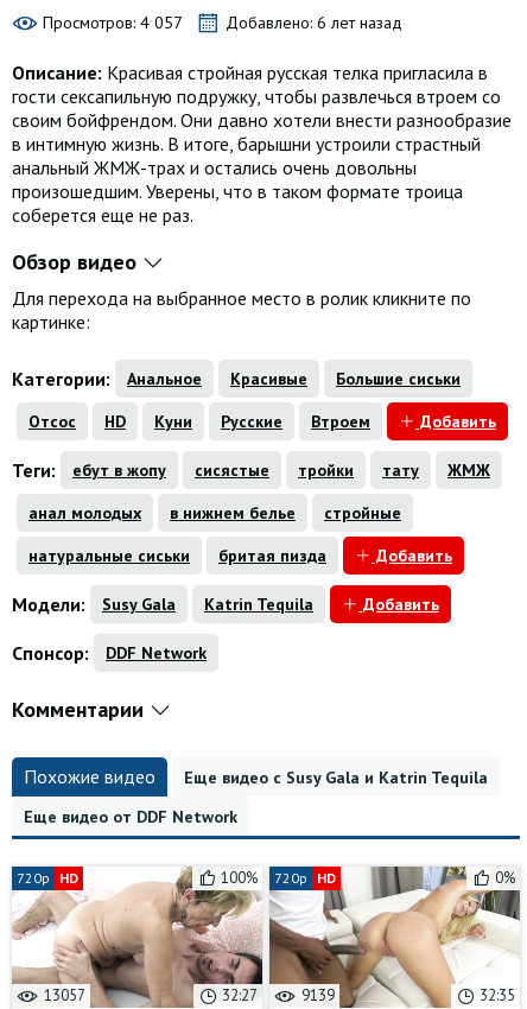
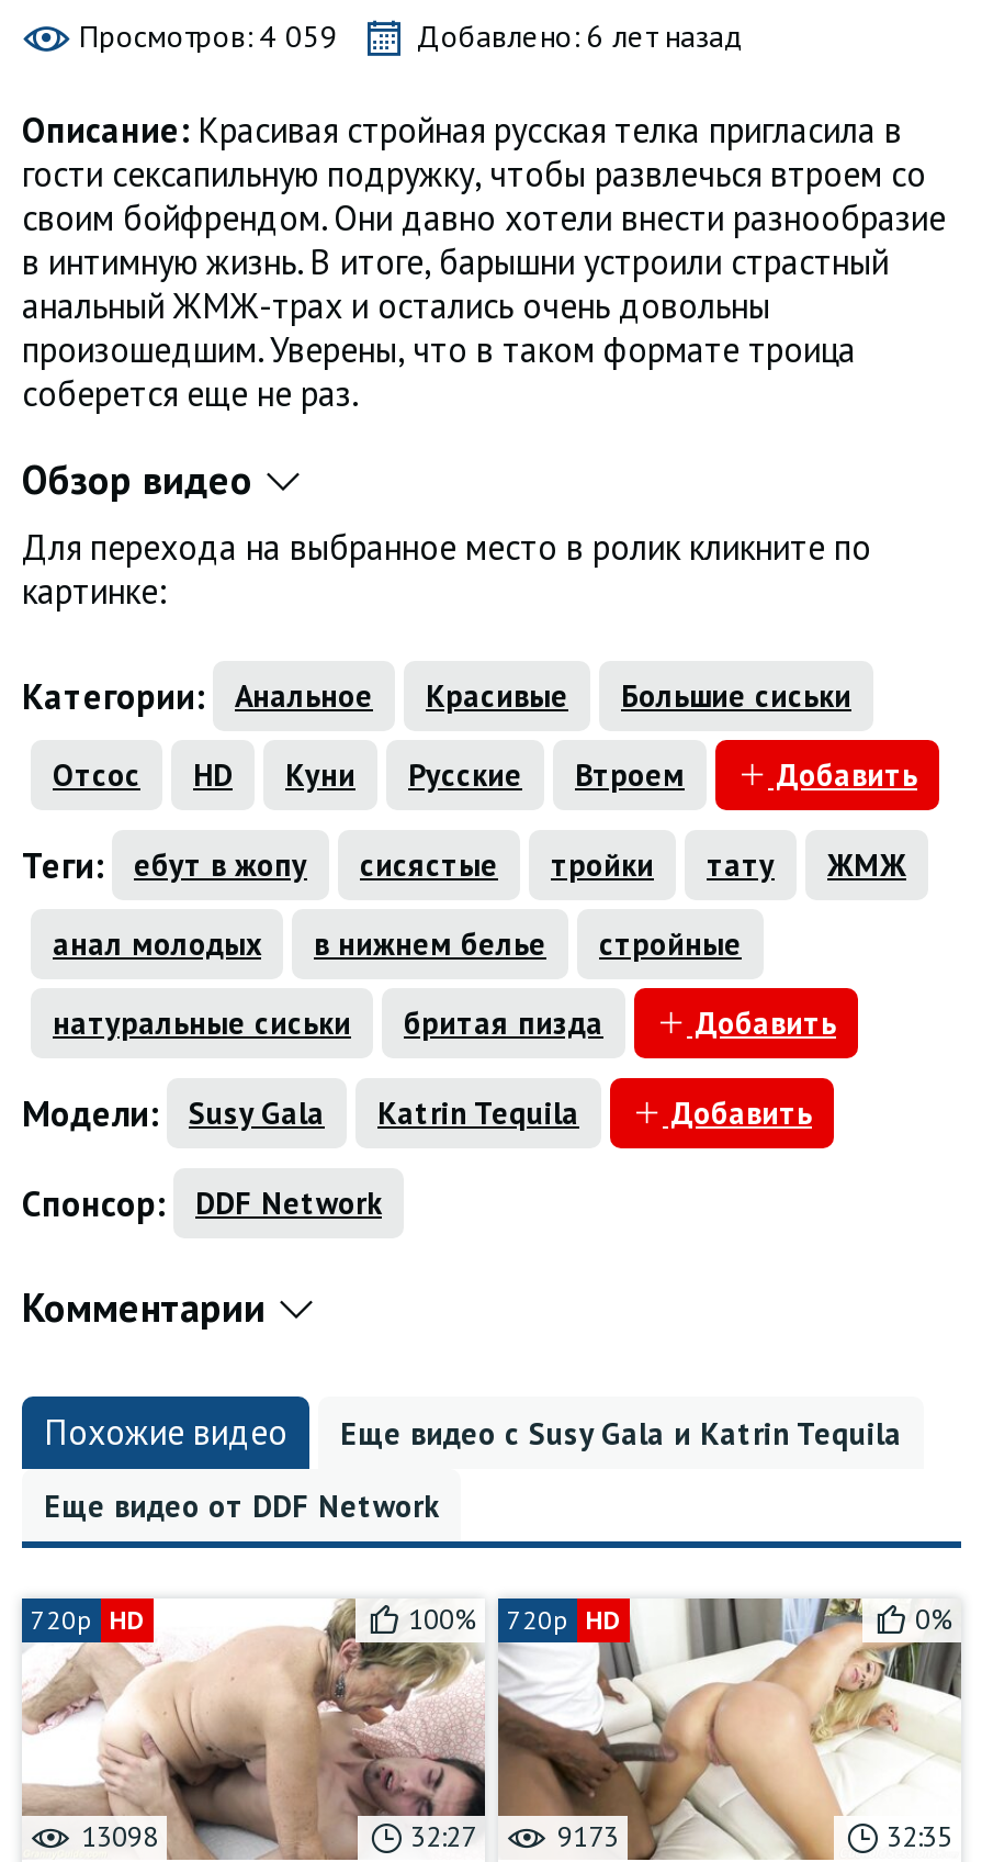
- Просмотров: 4 057 Добавлено: 6 лет назад
+ Просмотров: 4 059 Добавлено: 6 лет назад

- 13057
+ 13098

- 32:27 9139
+ 32:27 9173
